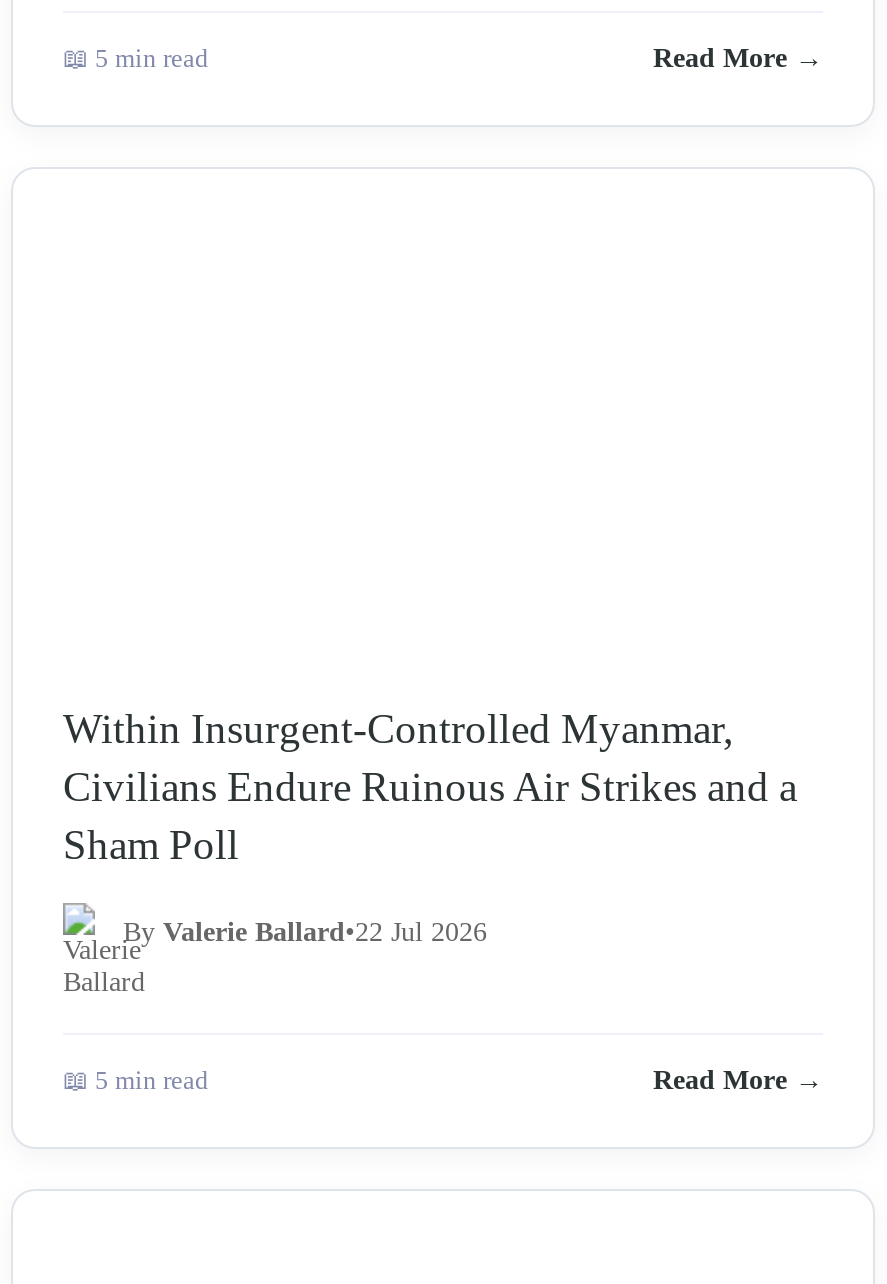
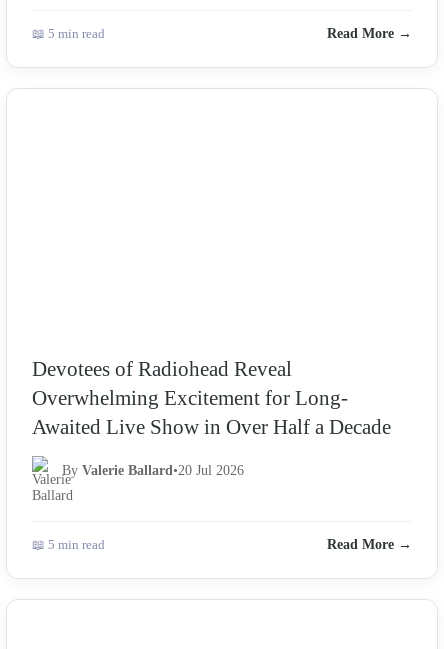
- Within Insurgent-Controlled Myanmar,
- Civilians Endure Ruinous Air Strikes and a
- Sham Poll
+ Devotees of Radiohead Reveal
+ Overwhelming Excitement for Long-
+ Awaited Live Show in Over Half a Decade

- By Valerie Ballard•22 Jul 2026
+ By Valerie Ballard•20 Jul 2026
